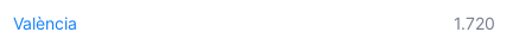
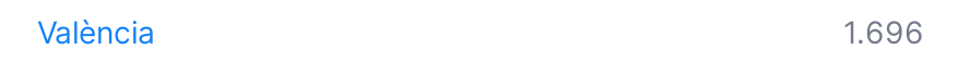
- 1.720
+ 1.696
